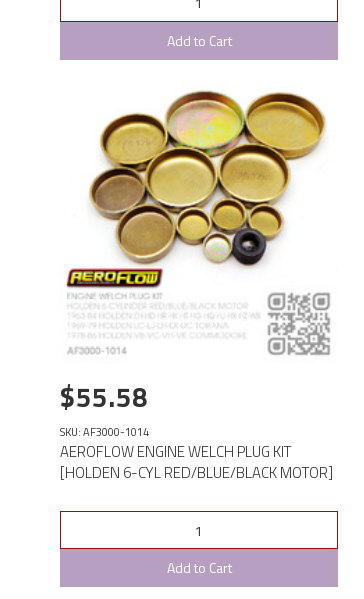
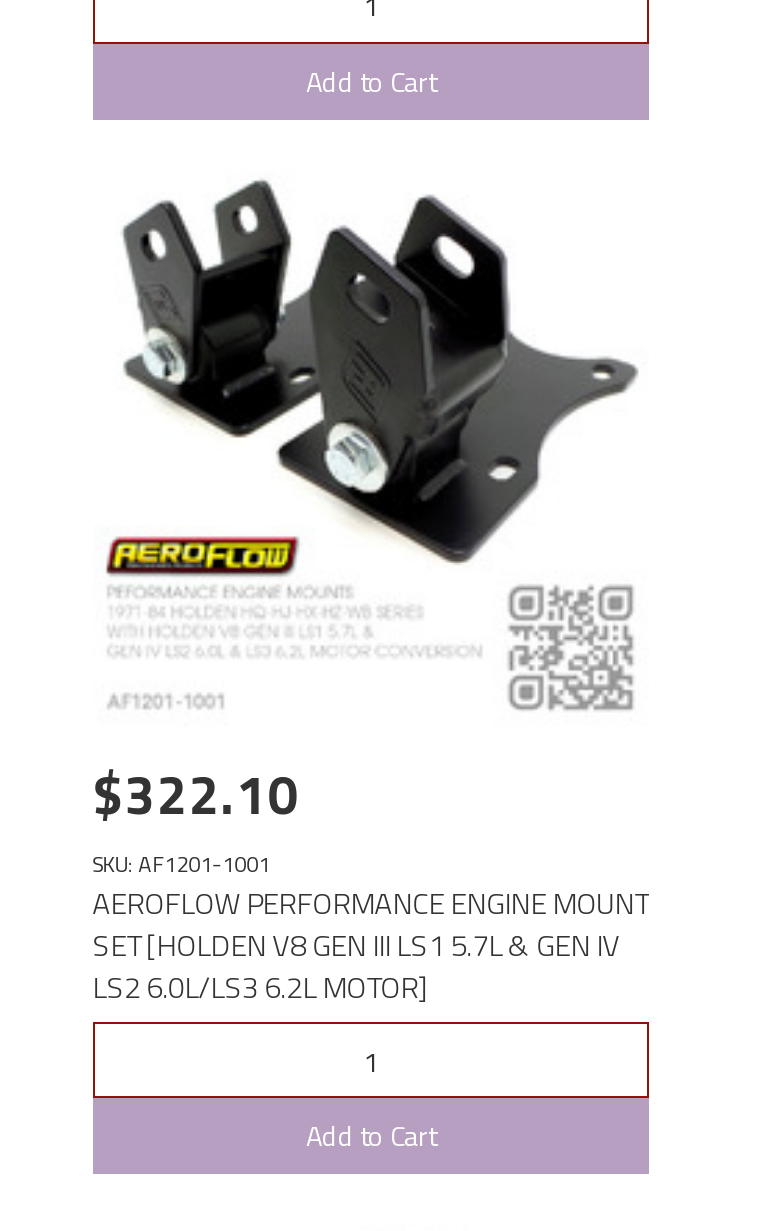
- [image]
+ [image]

- $55.58
- SKU: AF3000-1014
- AEROFLOW ENGINE WELCH PLUG KIT
- [HOLDEN 6-CYL RED/BLUE/BLACK MOTOR]
+ $322.10
+ SKU: AF1201-1001
+ AEROFLOW PERFORMANCE ENGINE MOUNT
+ SET [HOLDEN V8 GEN III LS1 5.7L & GEN IV
+ LS2 6.0L/LS3 6.2L MOTOR]
